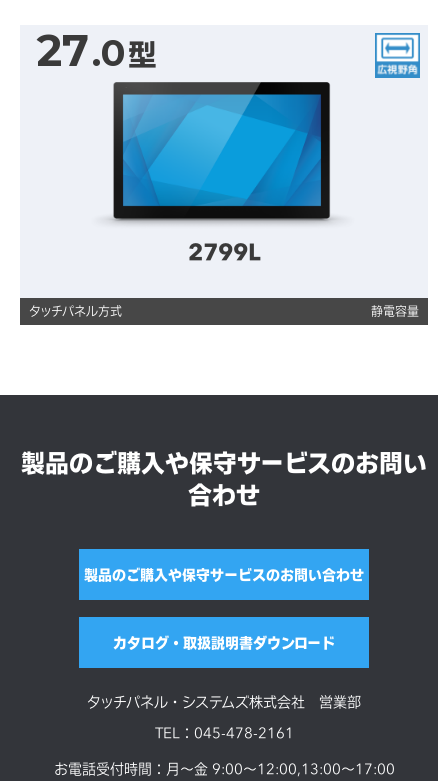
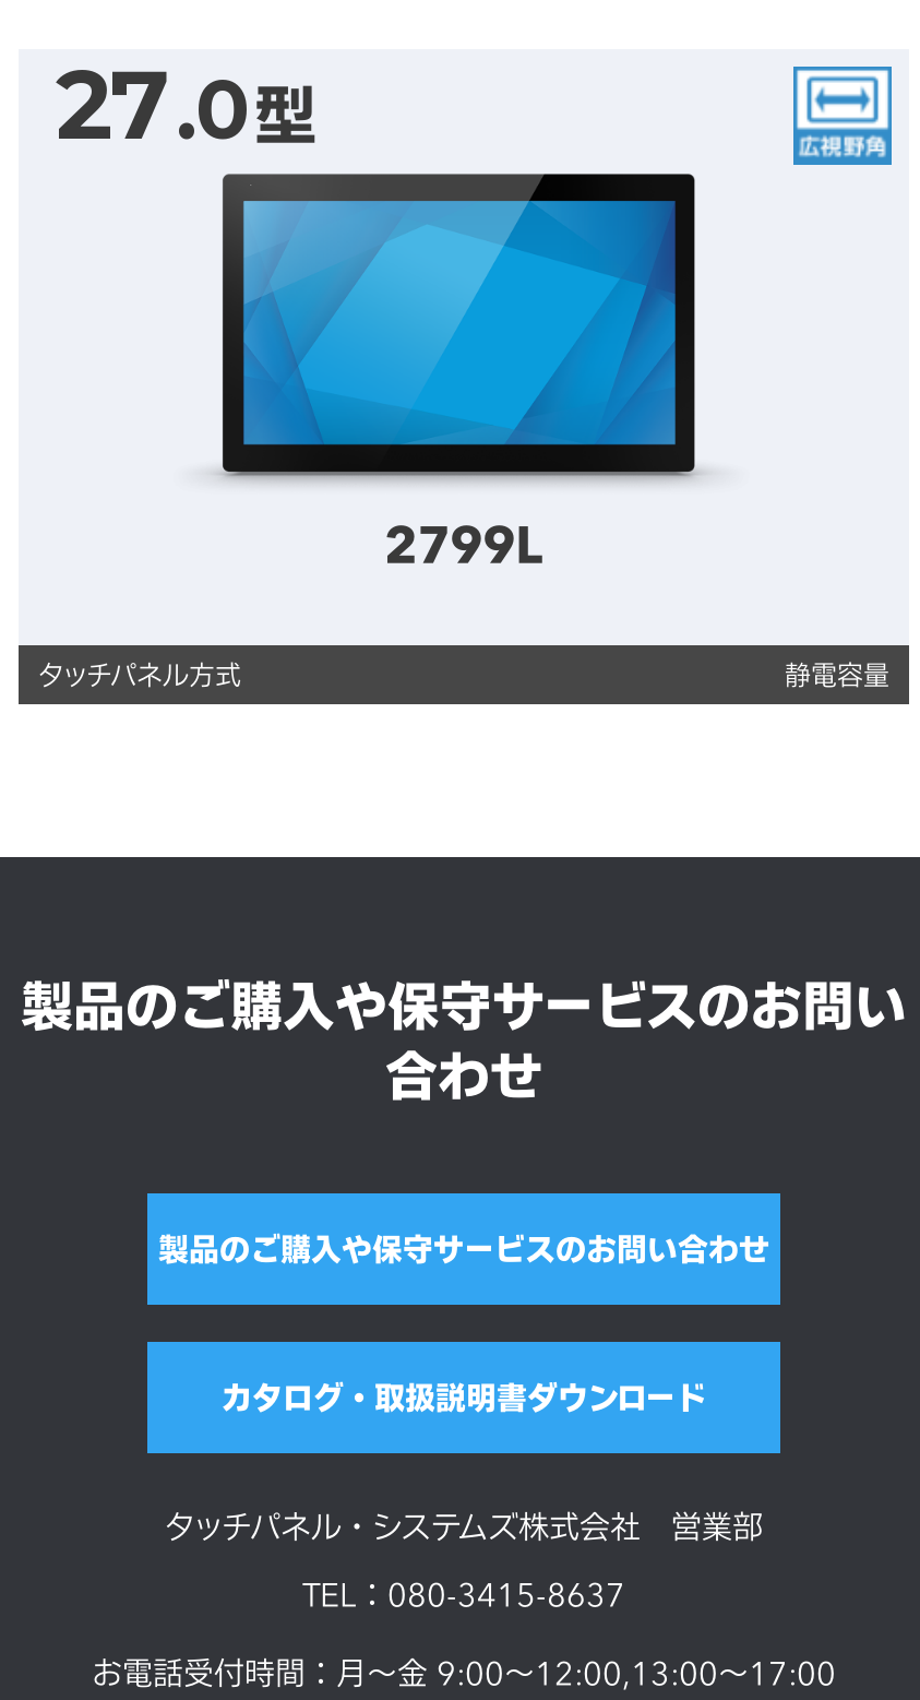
- TEL：045-478-2161
+ TEL：080-3415-8637
